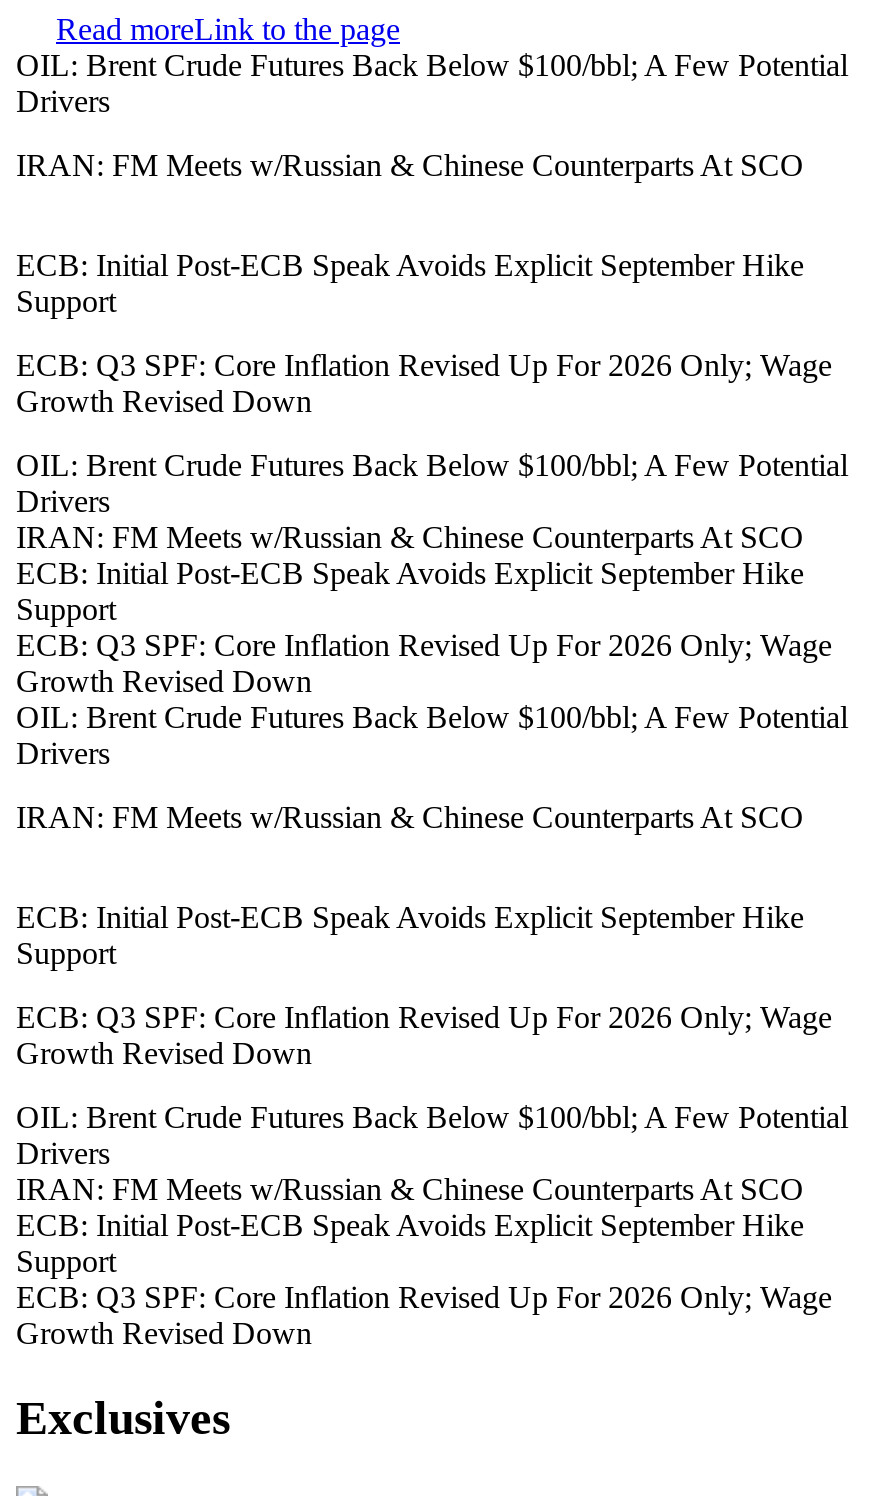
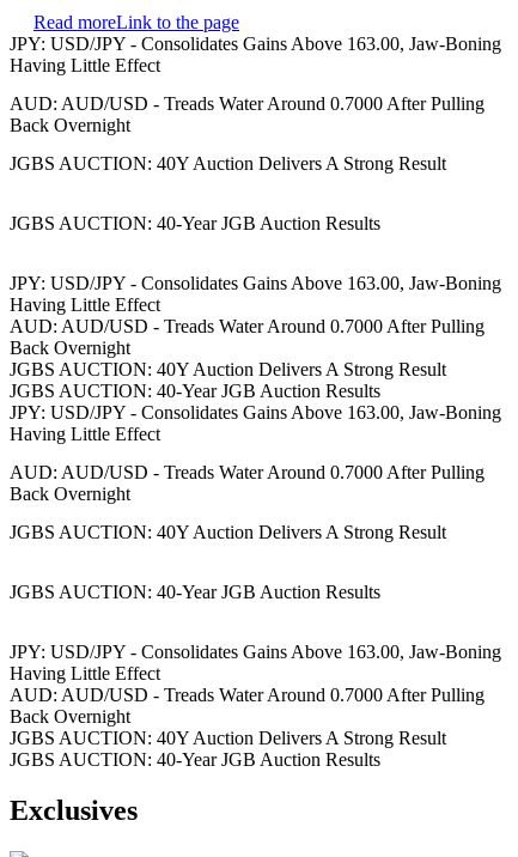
- OIL: Brent Crude Futures Back Below $100/bbl; A Few Potential
- Drivers
+ JPY: USD/JPY - Consolidates Gains Above 163.00, Jaw-Boning
+ Having Little Effect

- IRAN: FM Meets w/Russian & Chinese Counterparts At SCO
+ AUD: AUD/USD - Treads Water Around 0.7000 After Pulling
+ Back Overnight

- ECB: Initial Post-ECB Speak Avoids Explicit September Hike
- Support
+ JGBS AUCTION: 40Y Auction Delivers A Strong Result

- ECB: Q3 SPF: Core Inflation Revised Up For 2026 Only; Wage
- Growth Revised Down
+ JGBS AUCTION: 40-Year JGB Auction Results

- OIL: Brent Crude Futures Back Below $100/bbl; A Few Potential
- Drivers
- IRAN: FM Meets w/Russian & Chinese Counterparts At SCO
- ECB: Initial Post-ECB Speak Avoids Explicit September Hike
- Support
- ECB: Q3 SPF: Core Inflation Revised Up For 2026 Only; Wage
- Growth Revised Down
- OIL: Brent Crude Futures Back Below $100/bbl; A Few Potential
- Drivers
+ JPY: USD/JPY - Consolidates Gains Above 163.00, Jaw-Boning
+ Having Little Effect
+ AUD: AUD/USD - Treads Water Around 0.7000 After Pulling
+ Back Overnight
+ JGBS AUCTION: 40Y Auction Delivers A Strong Result
+ JGBS AUCTION: 40-Year JGB Auction Results
+ JPY: USD/JPY - Consolidates Gains Above 163.00, Jaw-Boning
+ Having Little Effect

- IRAN: FM Meets w/Russian & Chinese Counterparts At SCO
+ AUD: AUD/USD - Treads Water Around 0.7000 After Pulling
+ Back Overnight

- ECB: Initial Post-ECB Speak Avoids Explicit September Hike
- Support
+ JGBS AUCTION: 40Y Auction Delivers A Strong Result

- ECB: Q3 SPF: Core Inflation Revised Up For 2026 Only; Wage
- Growth Revised Down
+ JGBS AUCTION: 40-Year JGB Auction Results

- OIL: Brent Crude Futures Back Below $100/bbl; A Few Potential
- Drivers
- IRAN: FM Meets w/Russian & Chinese Counterparts At SCO
- ECB: Initial Post-ECB Speak Avoids Explicit September Hike
- Support
- ECB: Q3 SPF: Core Inflation Revised Up For 2026 Only; Wage
- Growth Revised Down
+ JPY: USD/JPY - Consolidates Gains Above 163.00, Jaw-Boning
+ Having Little Effect
+ AUD: AUD/USD - Treads Water Around 0.7000 After Pulling
+ Back Overnight
+ JGBS AUCTION: 40Y Auction Delivers A Strong Result
+ JGBS AUCTION: 40-Year JGB Auction Results
